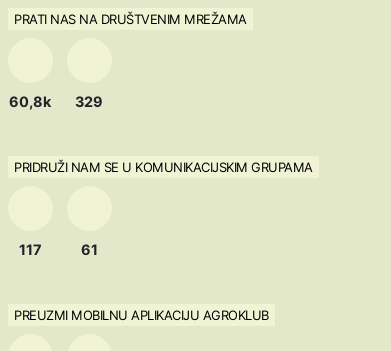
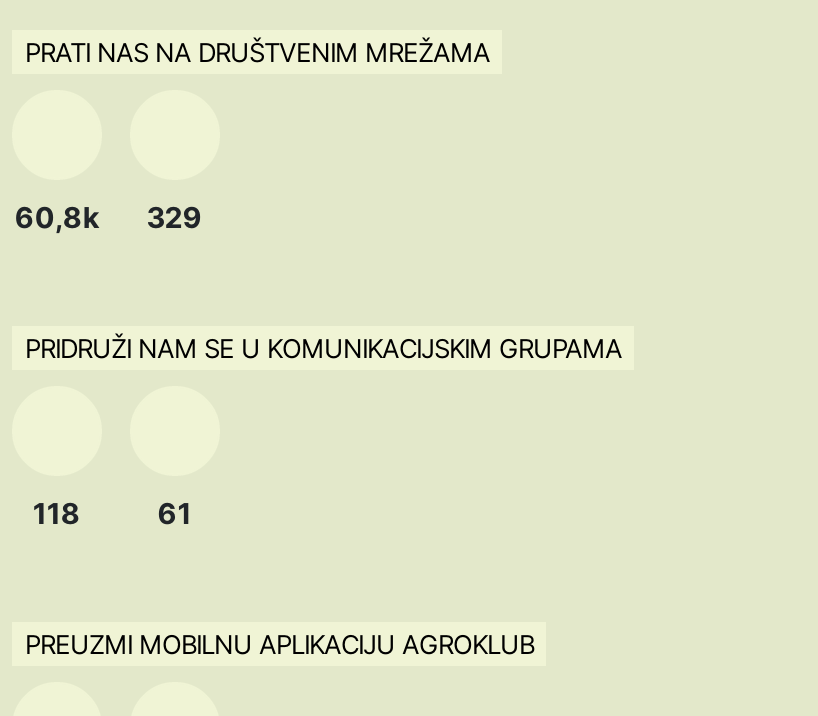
- 117
+ 118
